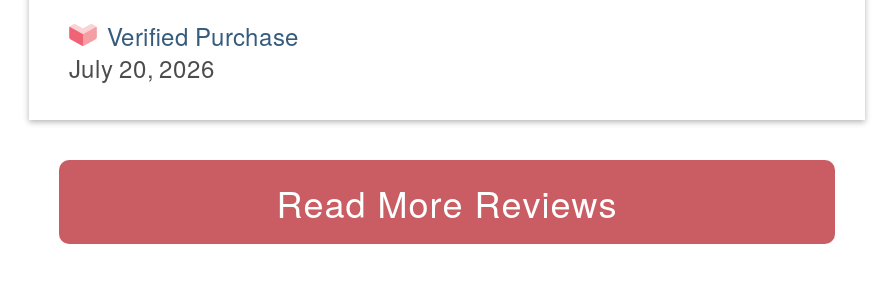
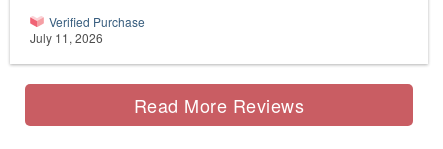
- July 20, 2026
+ July 11, 2026
